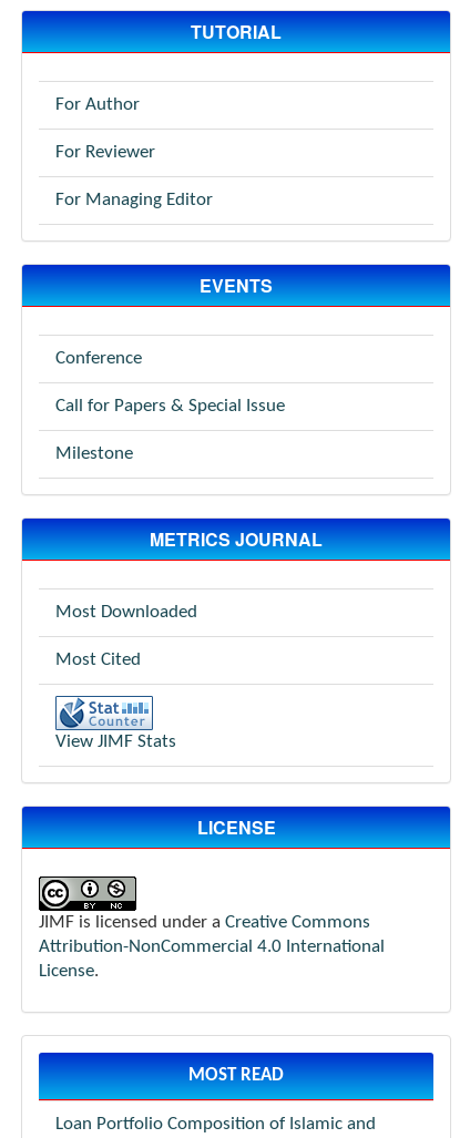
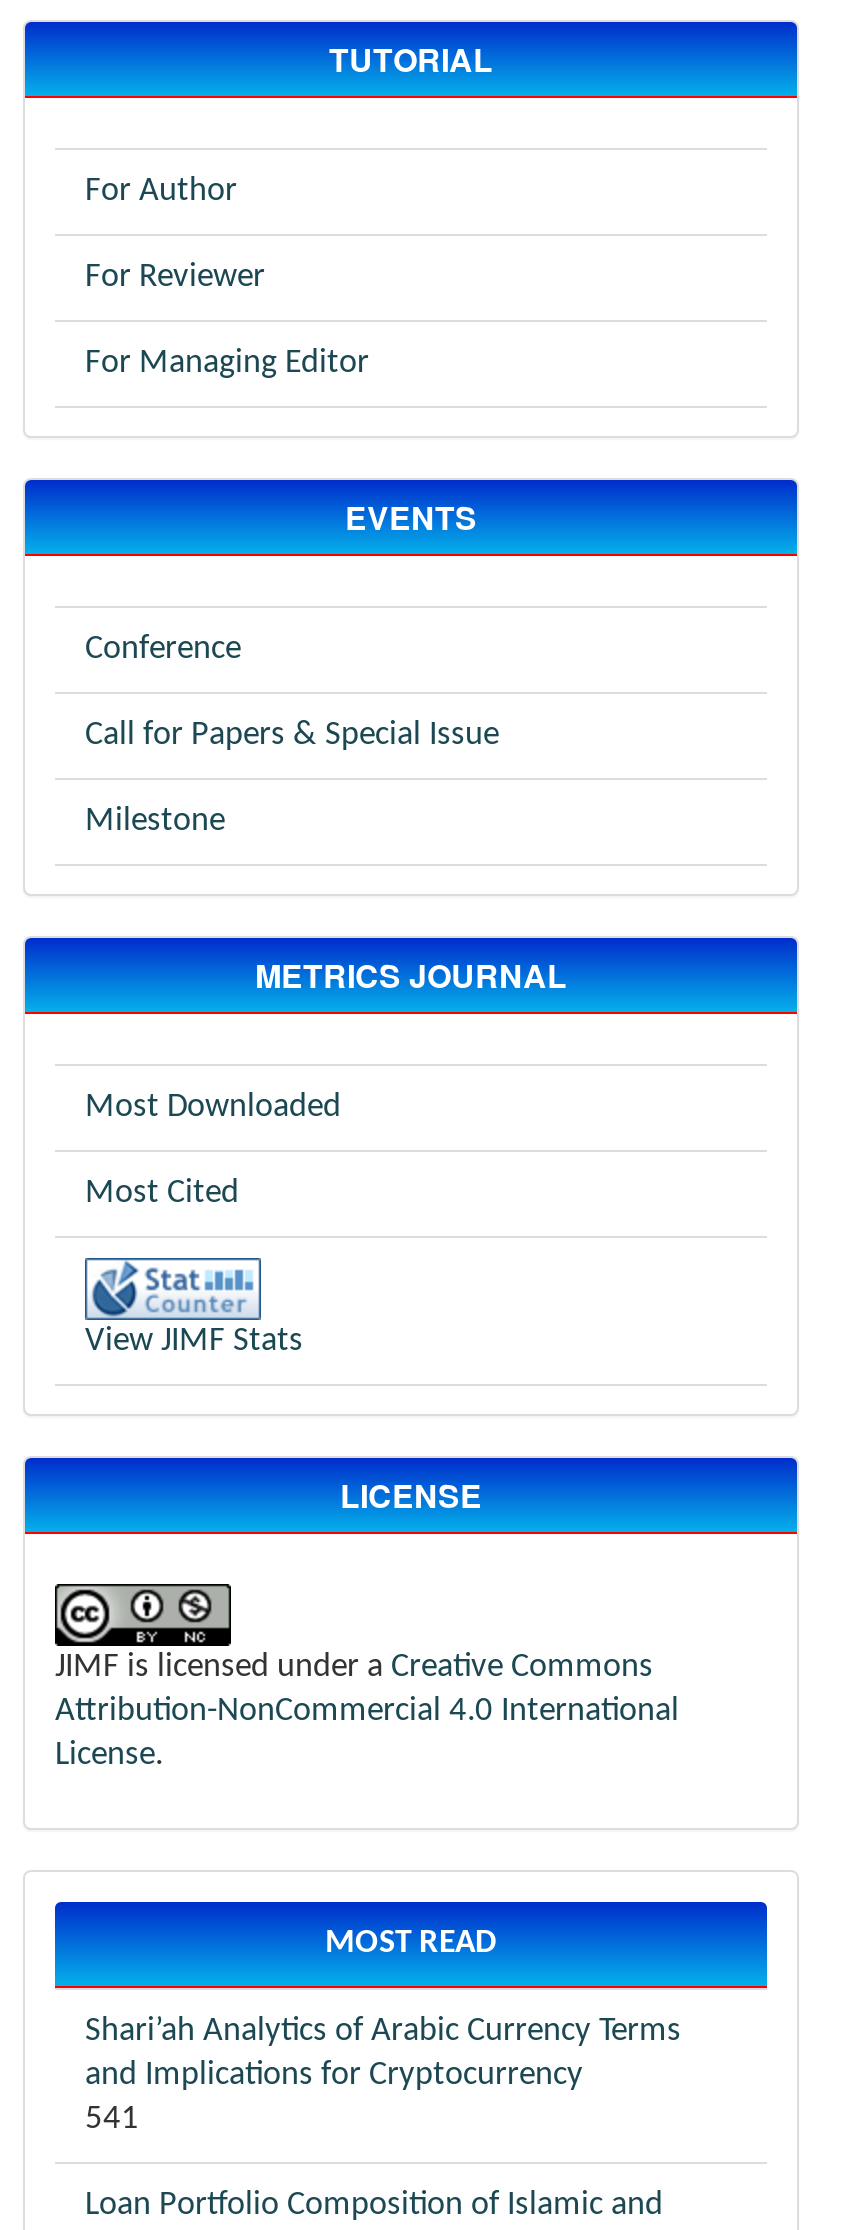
+ Shari’ah Analytics of Arabic Currency Terms
+ and Implications for Cryptocurrency
+ 541
